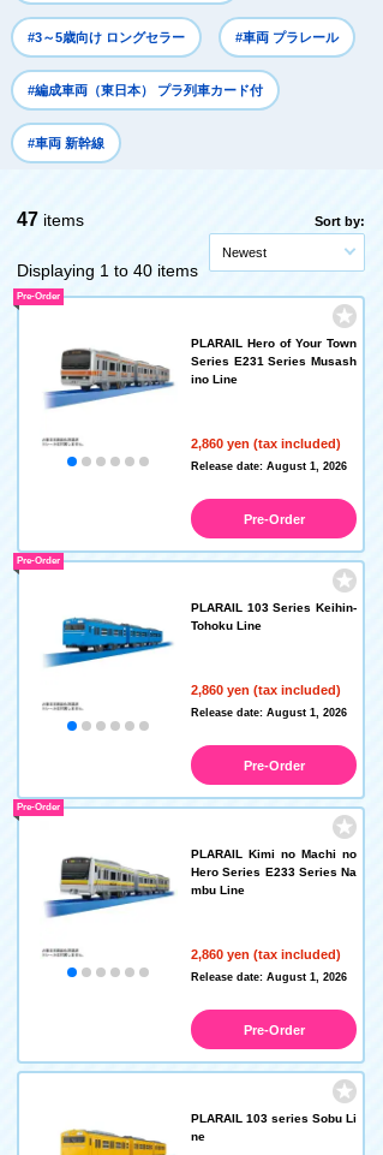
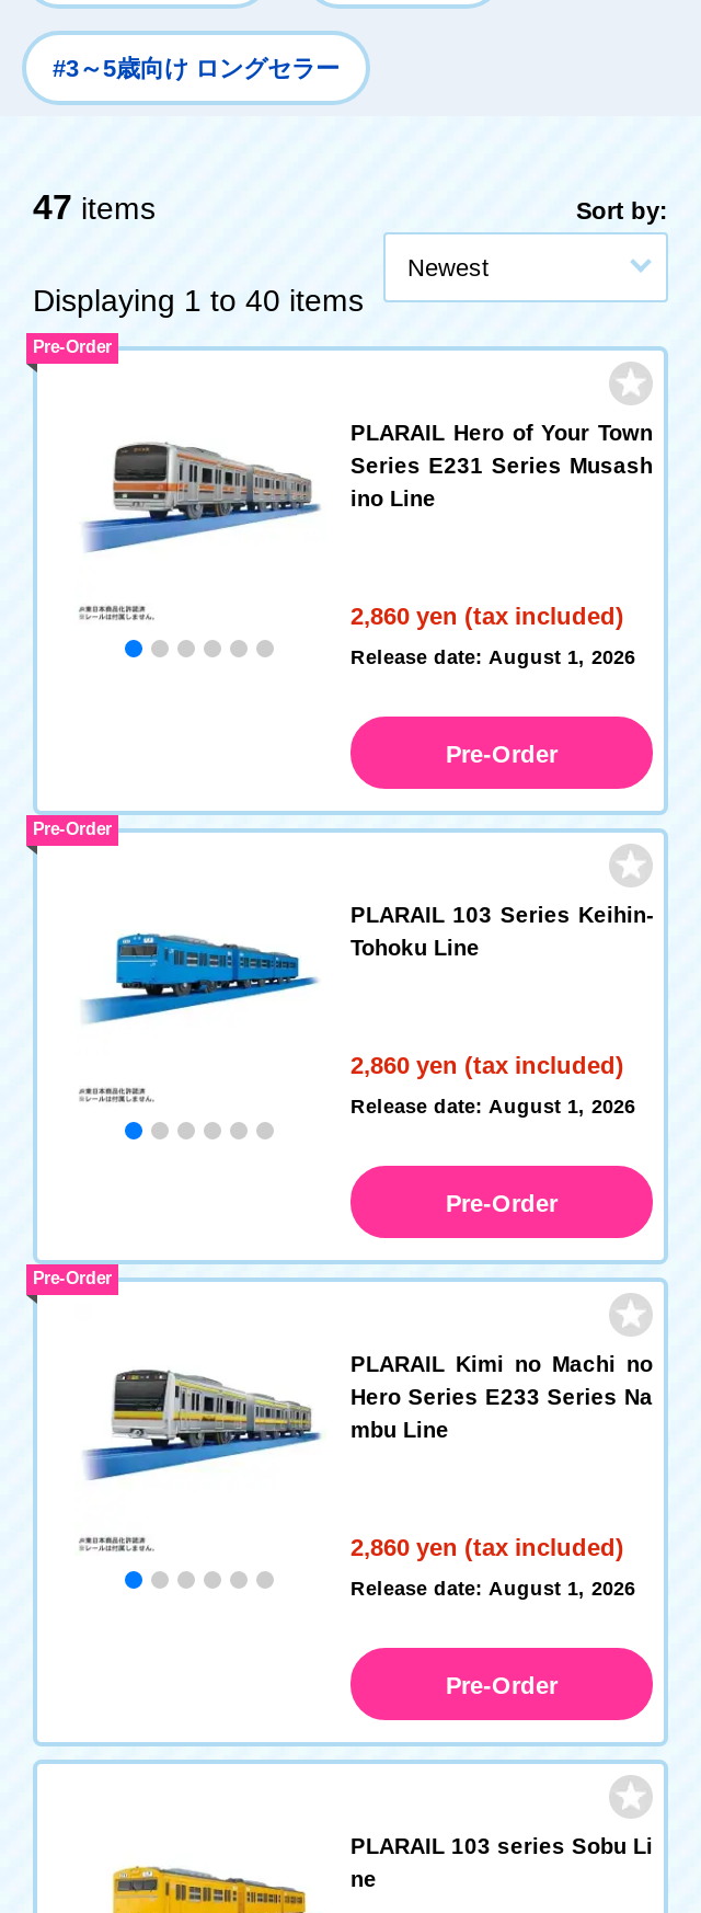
- #車両 プラレール

- #編成車両（東日本） プラ列車カード付

- #車両 新幹線
